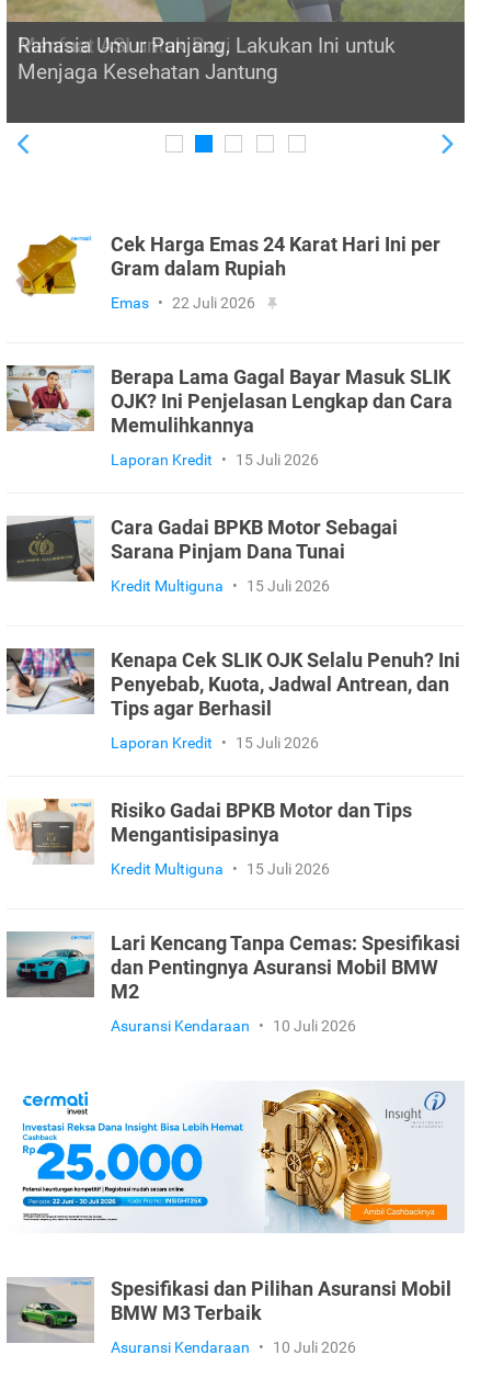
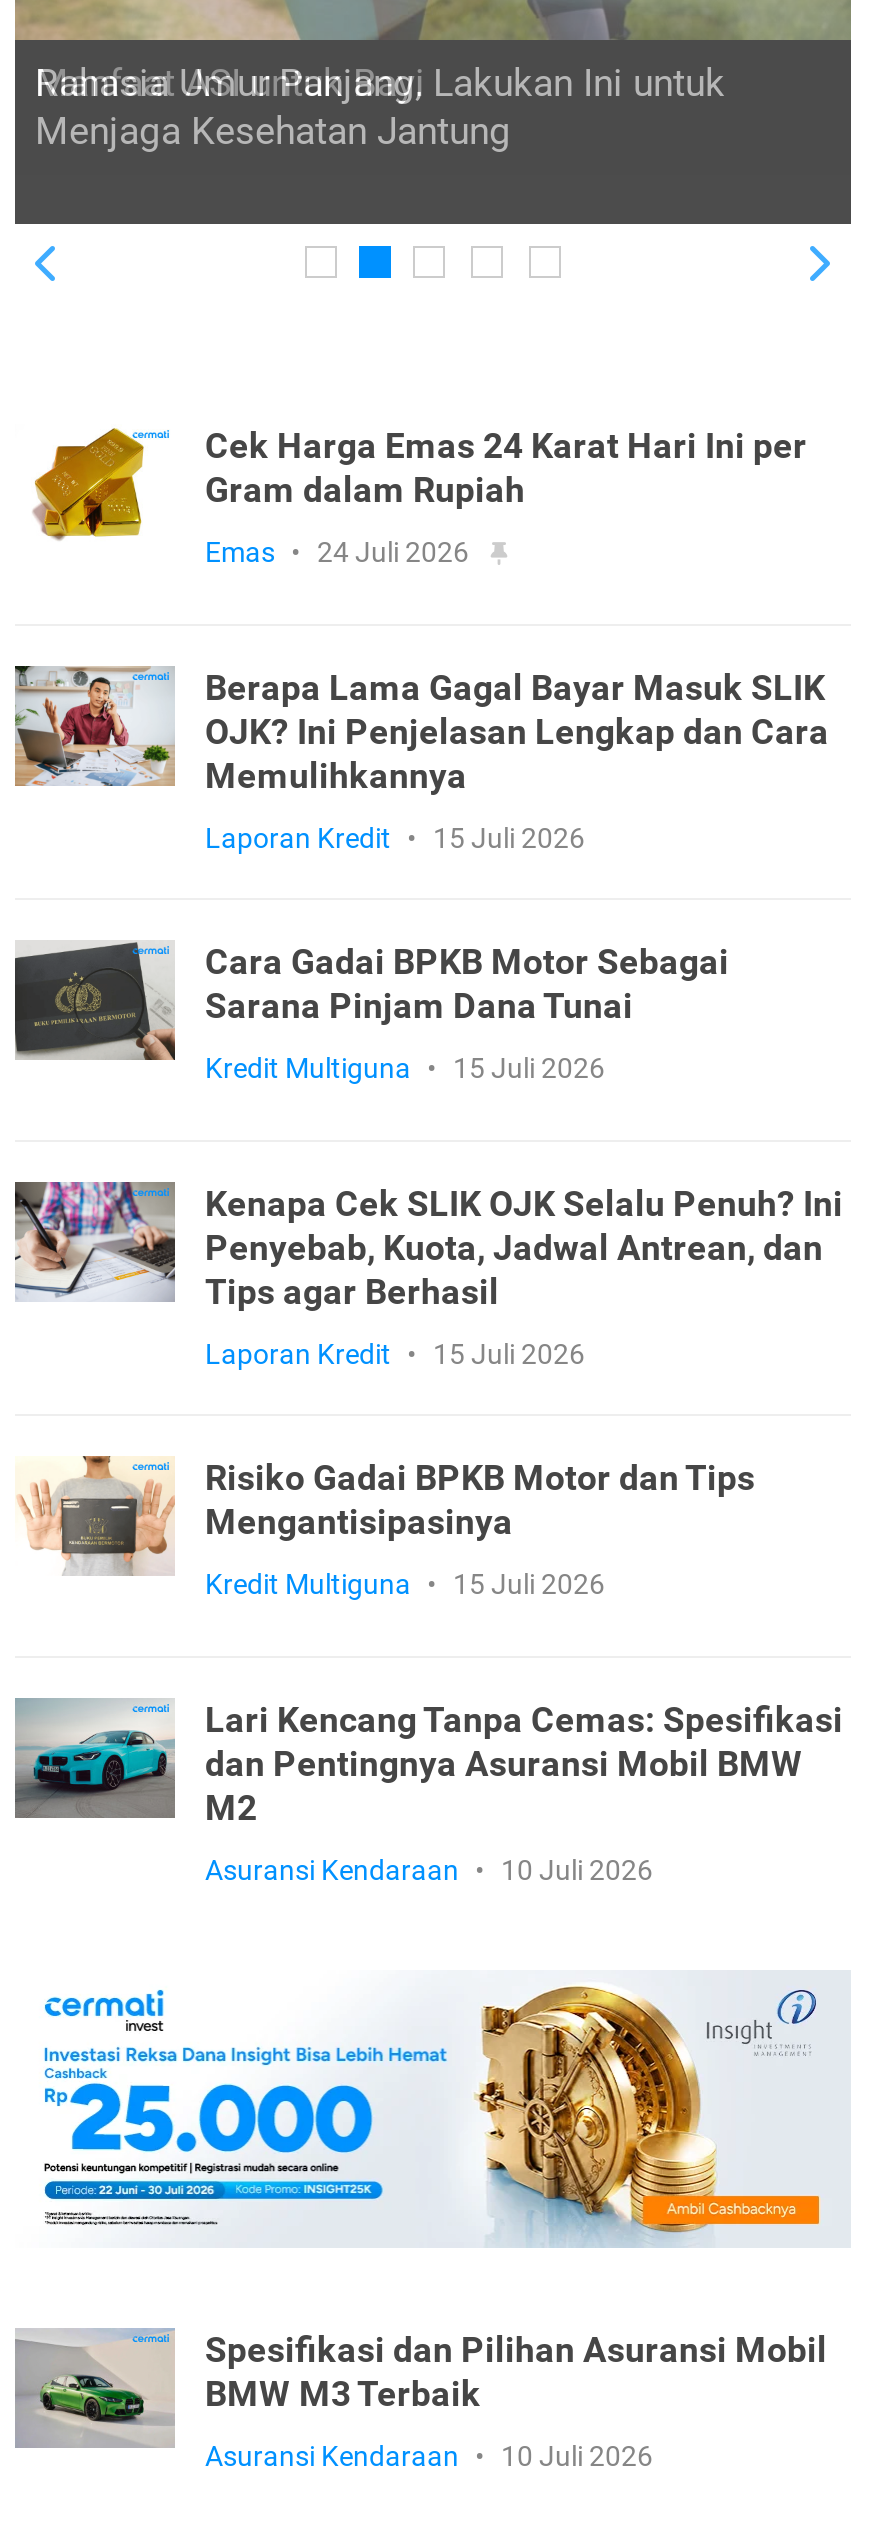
- Emas • 22 Juli 2026
+ Emas • 24 Juli 2026
